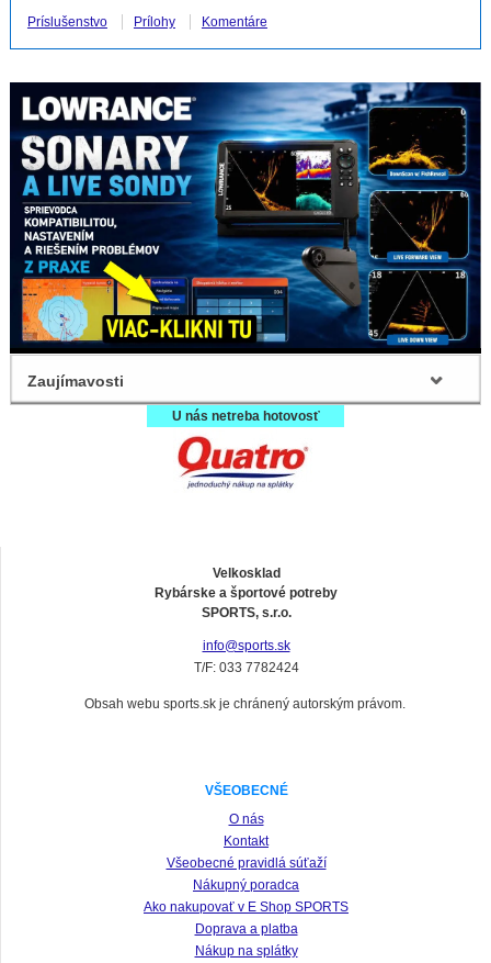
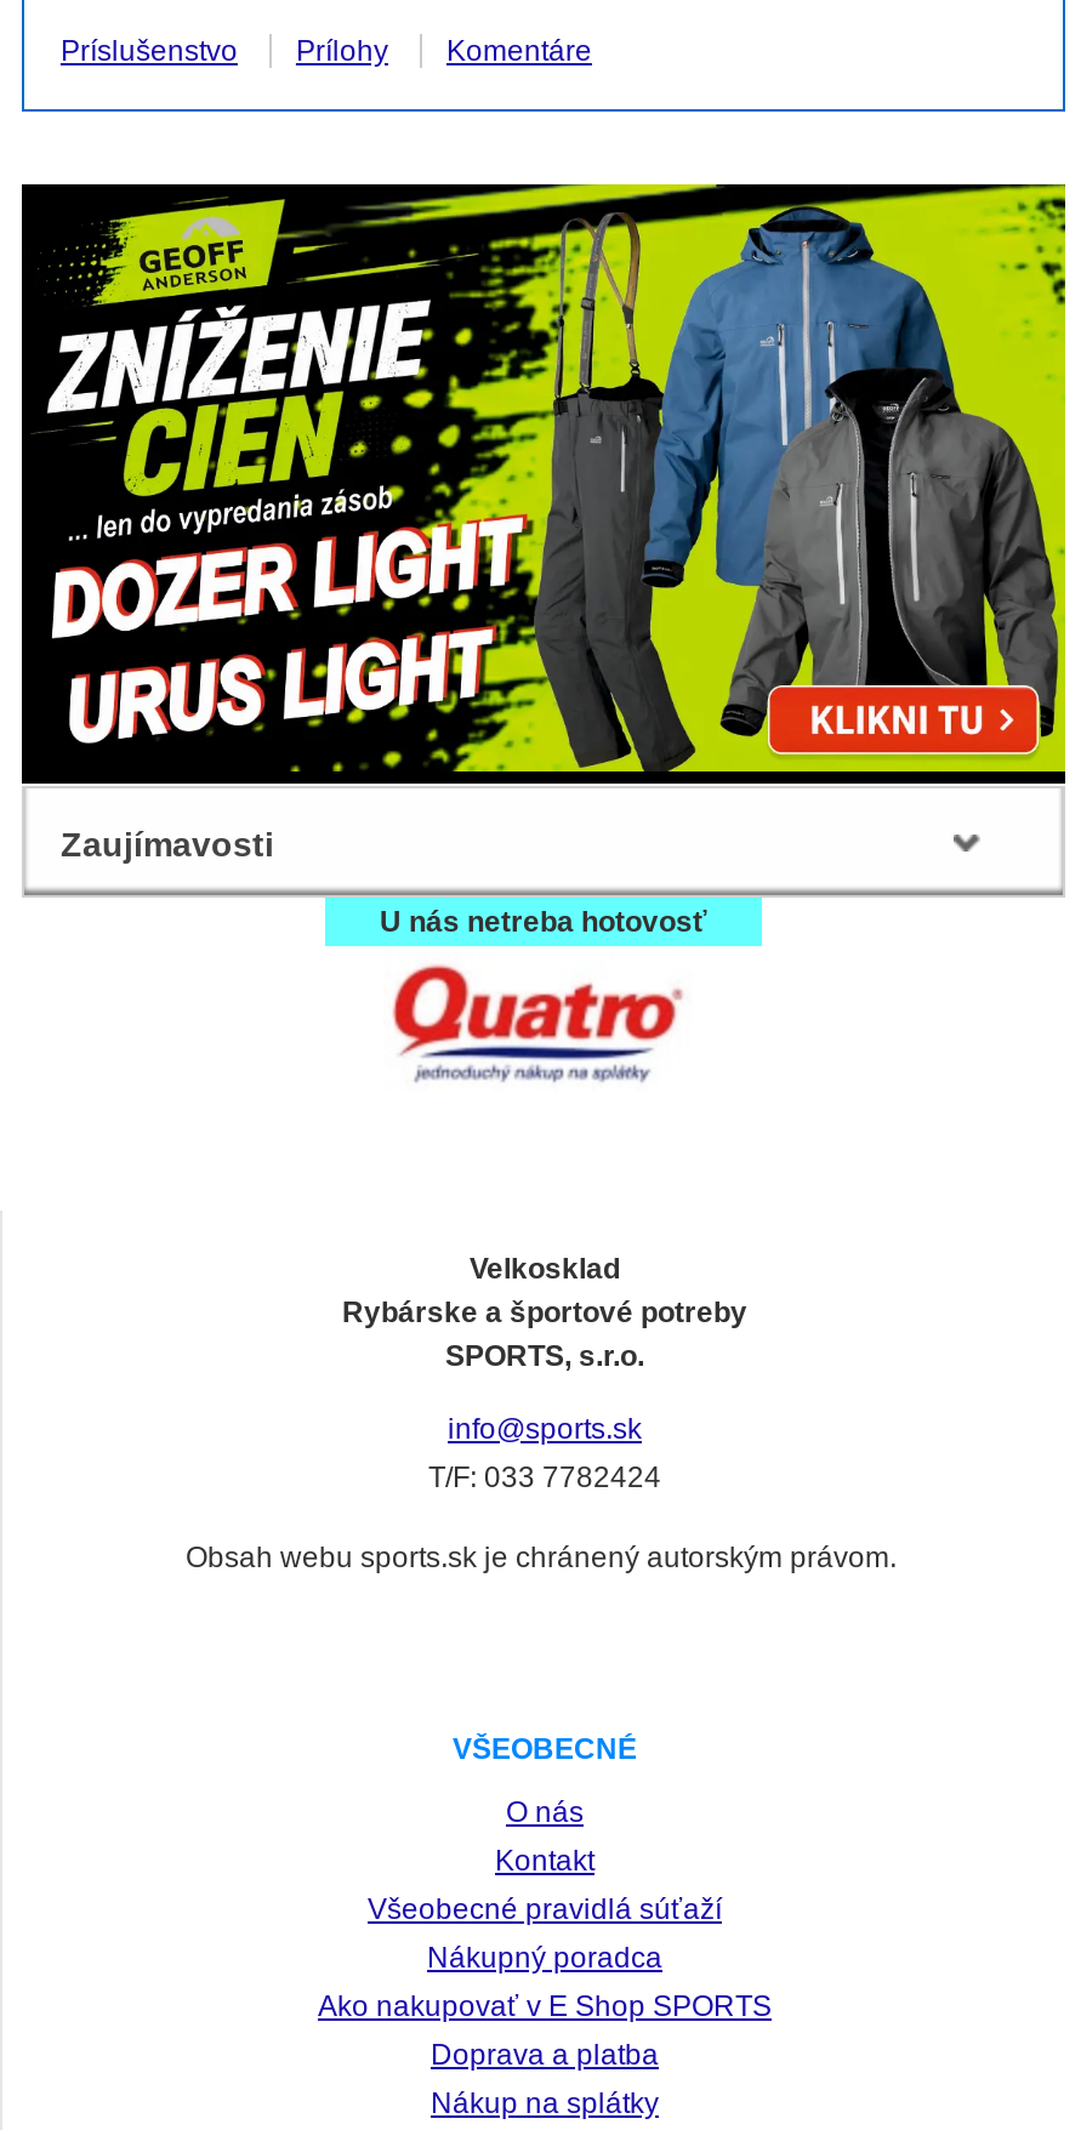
- [image]
+ [image]
